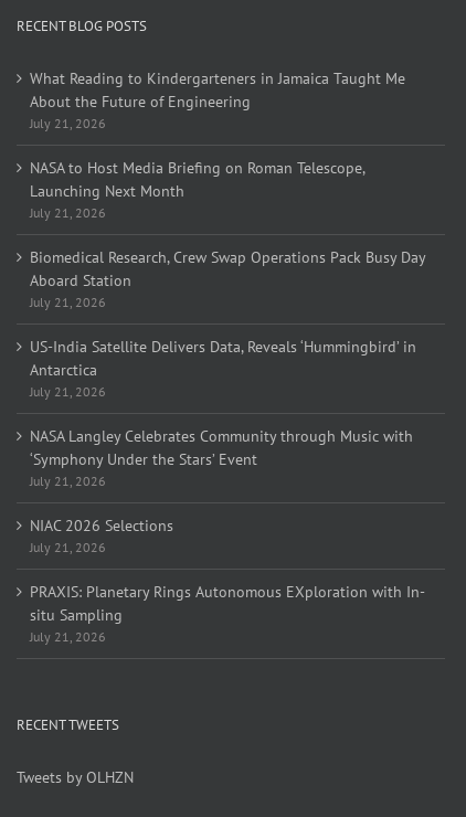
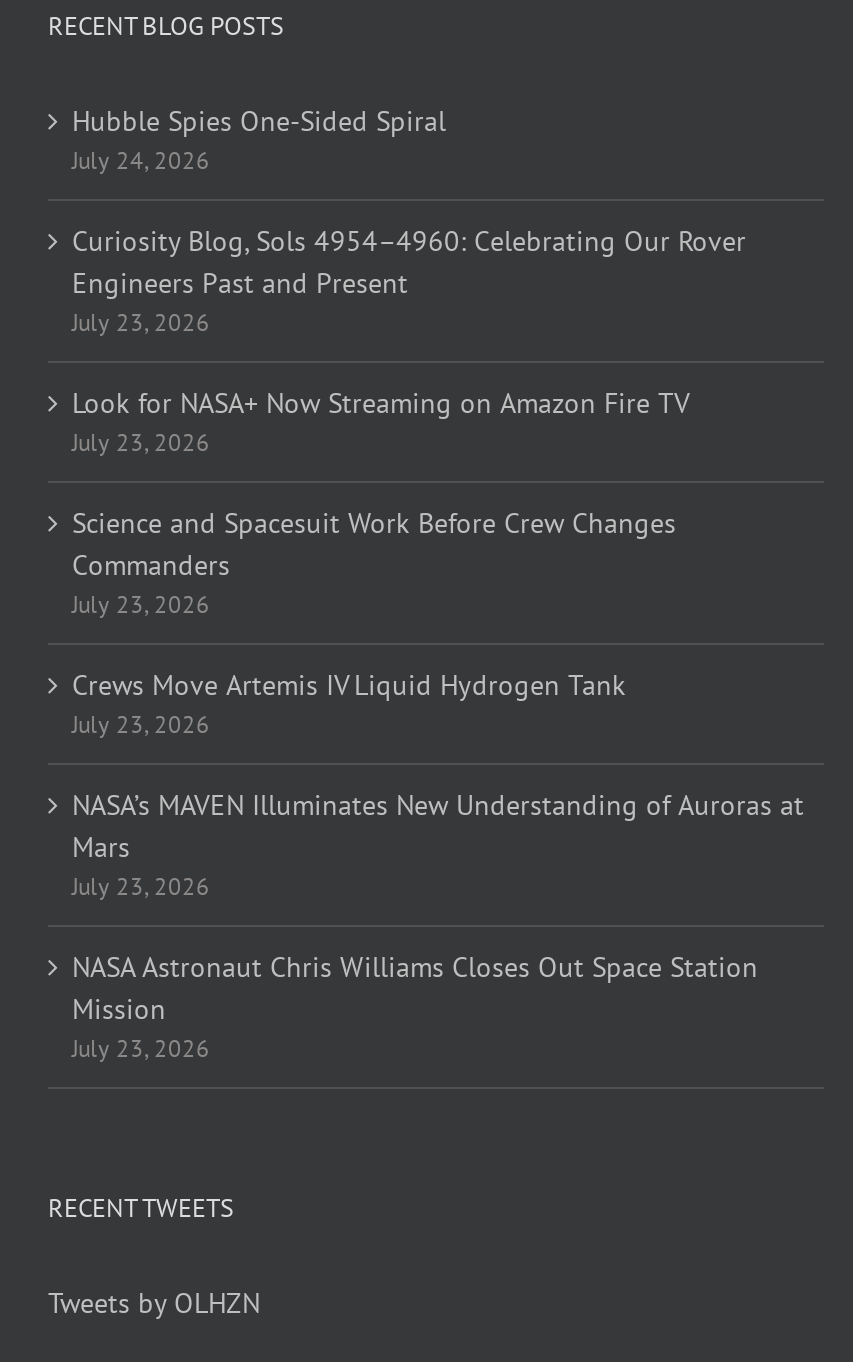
- What Reading to Kindergarteners in Jamaica Taught Me
- About the Future of Engineering
- July 21, 2026
+ Hubble Spies One-Sided Spiral
+ July 24, 2026

- NASA to Host Media Briefing on Roman Telescope,
- Launching Next Month
- July 21, 2026
+ Curiosity Blog, Sols 4954–4960: Celebrating Our Rover
+ Engineers Past and Present
+ July 23, 2026

- Biomedical Research, Crew Swap Operations Pack Busy Day
- Aboard Station
- July 21, 2026
+ Look for NASA+ Now Streaming on Amazon Fire TV
+ July 23, 2026

- US-India Satellite Delivers Data, Reveals ‘Hummingbird’ in
- Antarctica
- July 21, 2026
+ Science and Spacesuit Work Before Crew Changes
+ Commanders
+ July 23, 2026

- NASA Langley Celebrates Community through Music with
- ‘Symphony Under the Stars’ Event
- July 21, 2026
+ Crews Move Artemis IV Liquid Hydrogen Tank
+ July 23, 2026

- NIAC 2026 Selections
- July 21, 2026
+ NASA’s MAVEN Illuminates New Understanding of Auroras at
+ Mars
+ July 23, 2026

- PRAXIS: Planetary Rings Autonomous EXploration with In-
- situ Sampling
- July 21, 2026
+ NASA Astronaut Chris Williams Closes Out Space Station
+ Mission
+ July 23, 2026
